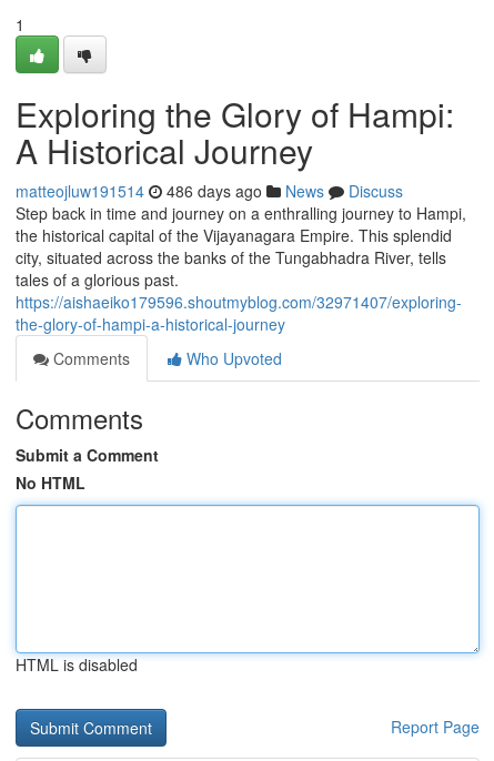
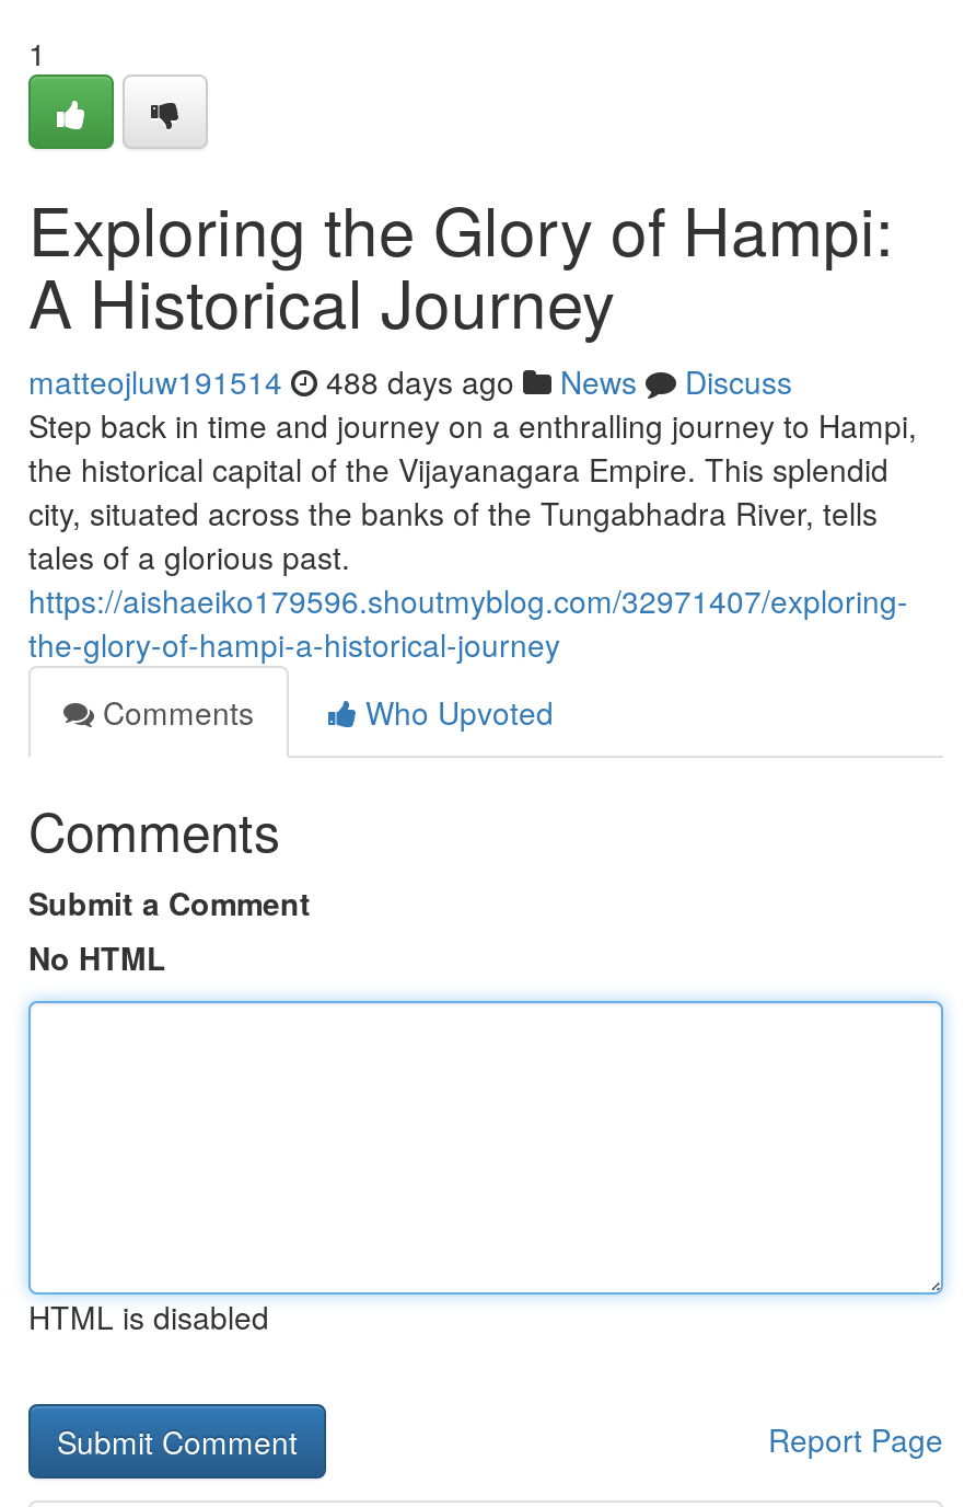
- matteojluw191514 486 days ago News Discuss
+ matteojluw191514 488 days ago News Discuss
